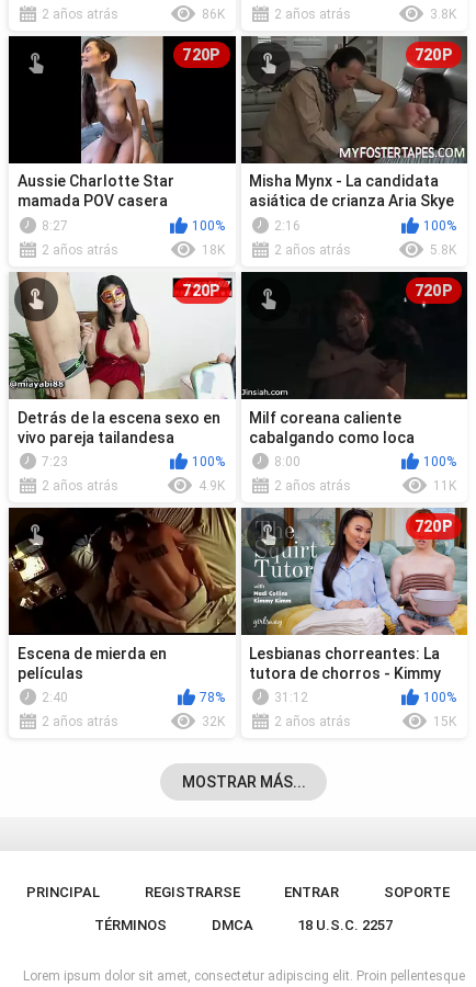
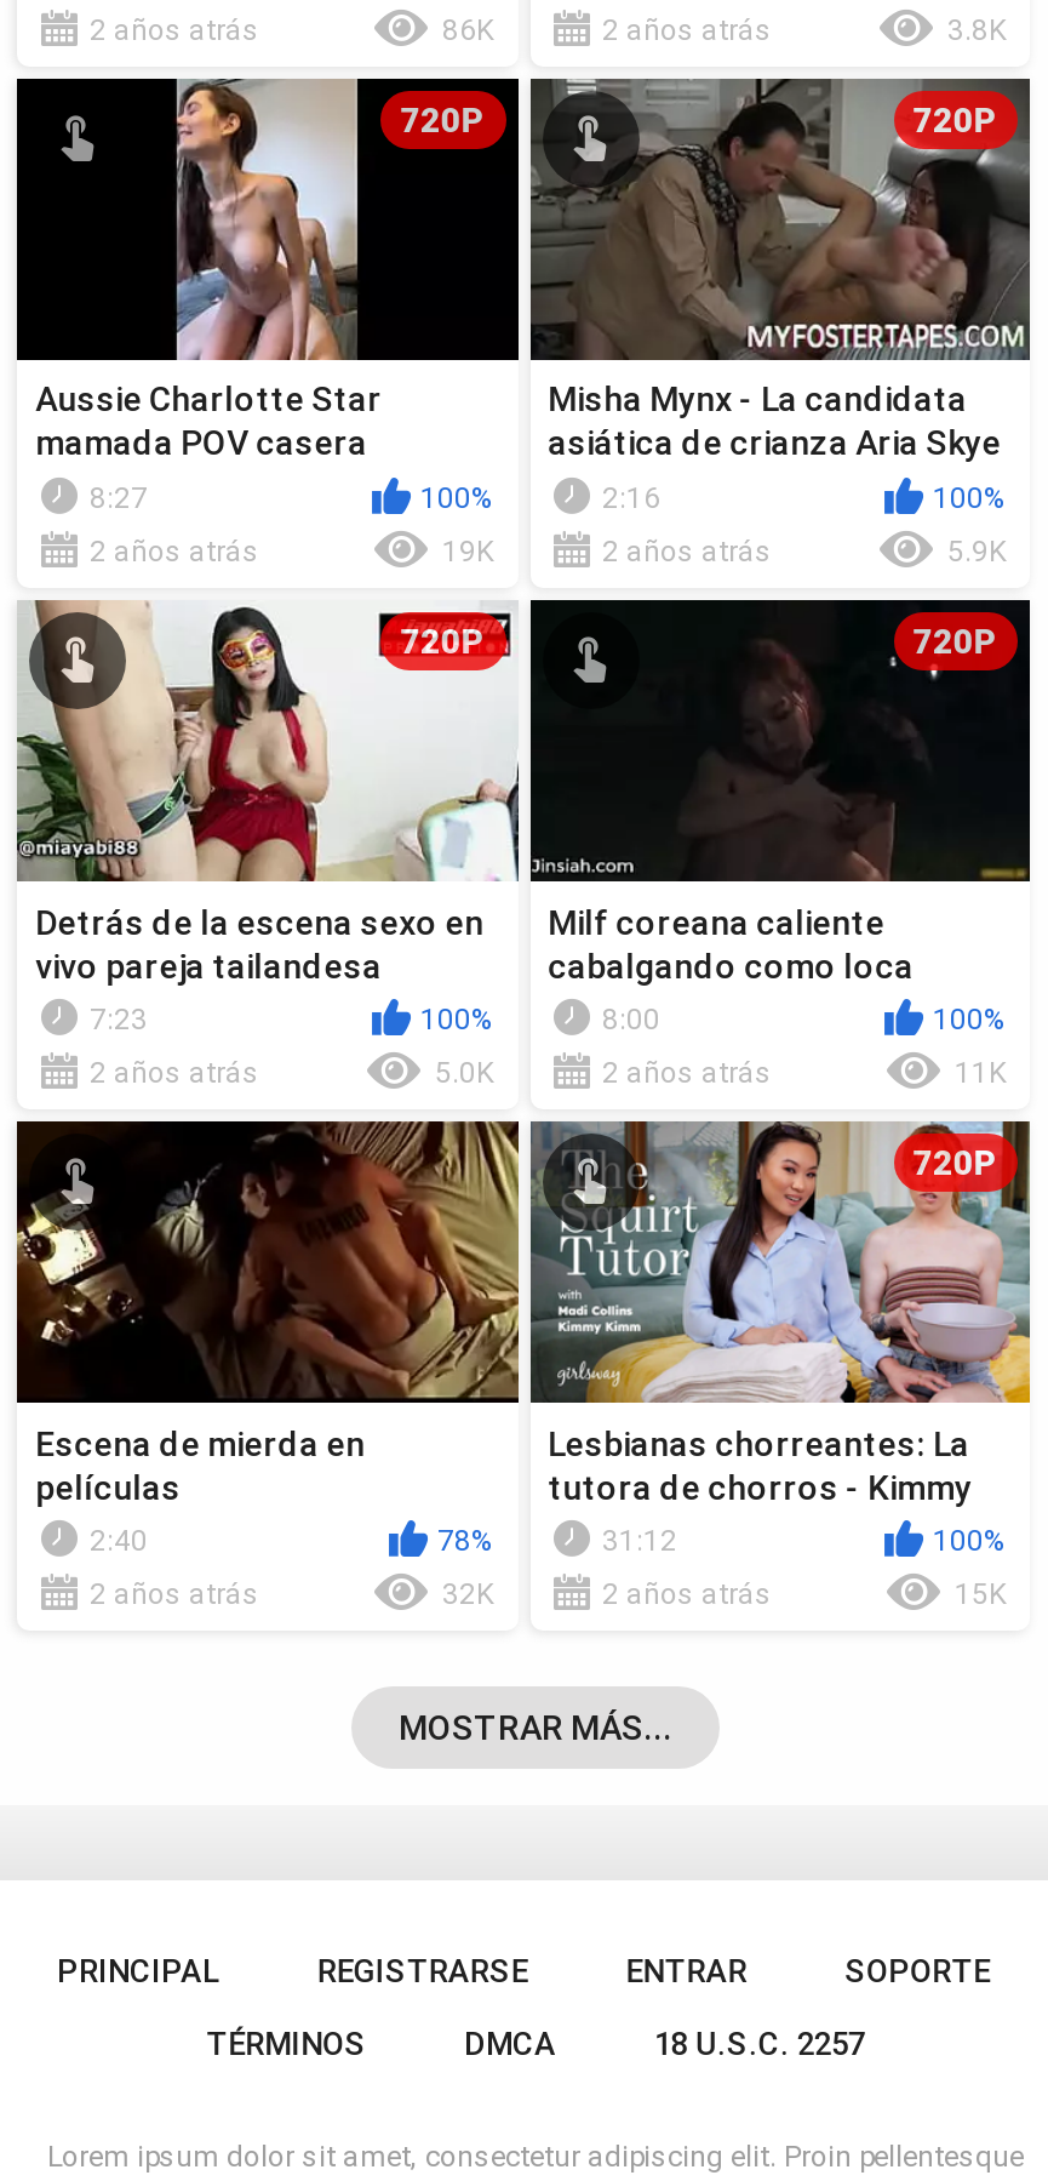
- 18K
+ 19K

- 5.8K
+ 5.9K

- 4.9K
+ 5.0K
